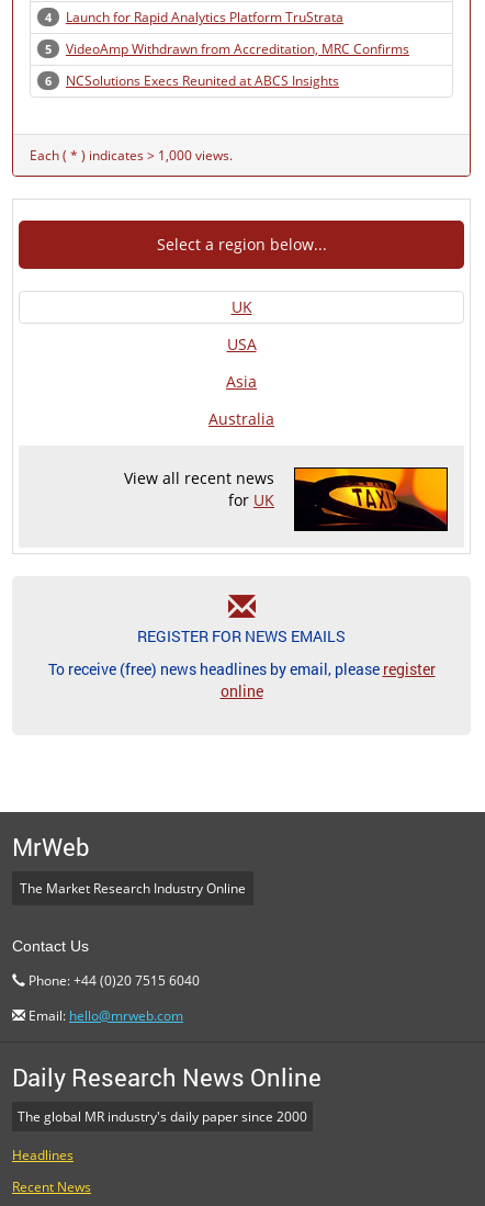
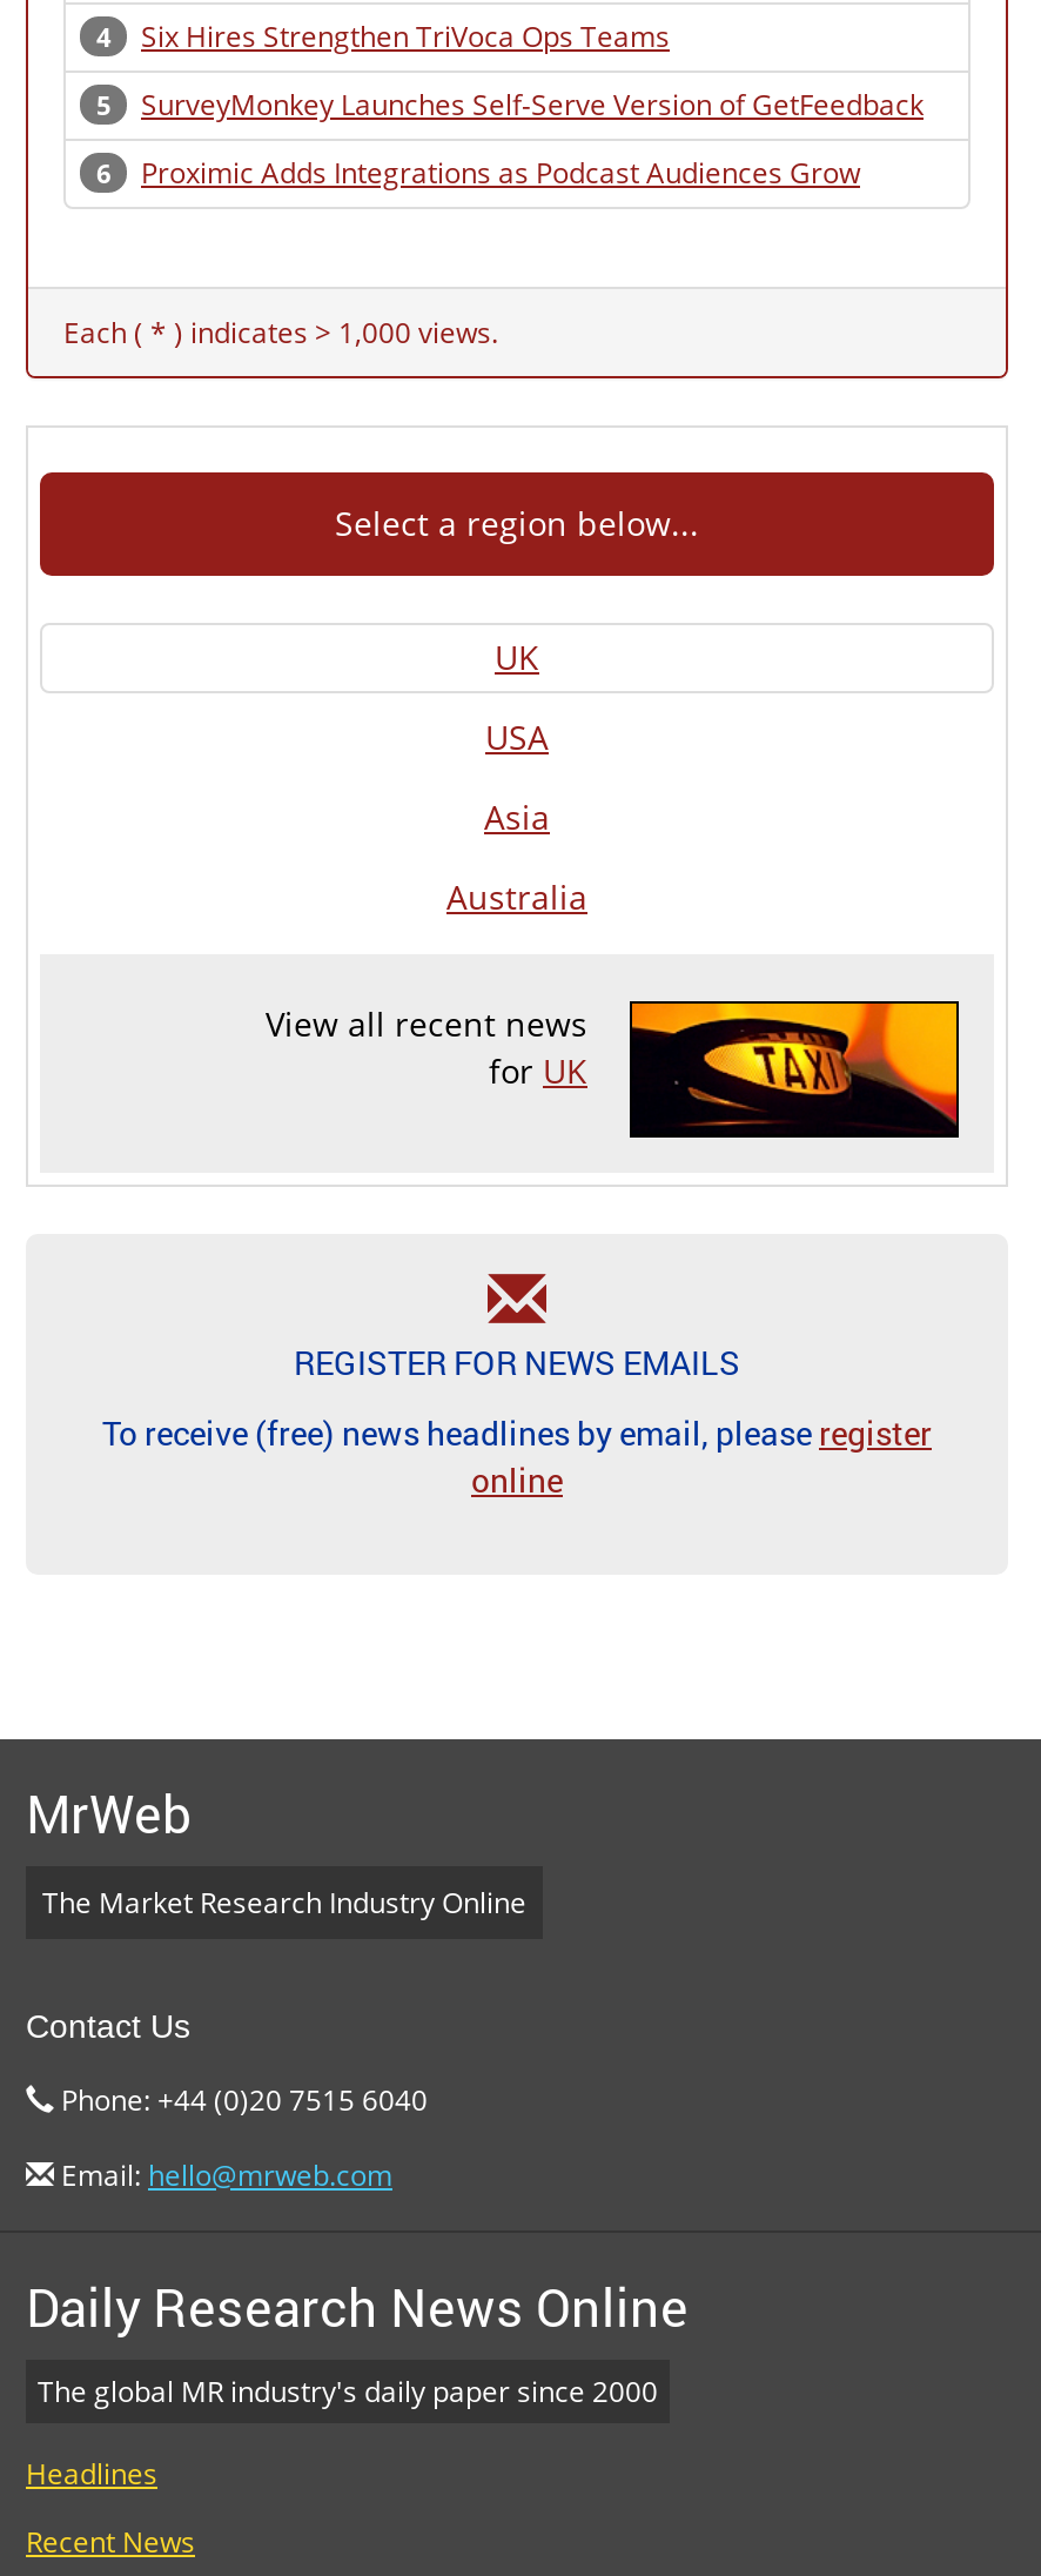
- Launch for Rapid Analytics Platform TruStrata
+ Six Hires Strengthen TriVoca Ops Teams

- VideoAmp Withdrawn from Accreditation, MRC Confirms
+ SurveyMonkey Launches Self-Serve Version of GetFeedback

- NCSolutions Execs Reunited at ABCS Insights
+ Proximic Adds Integrations as Podcast Audiences Grow
